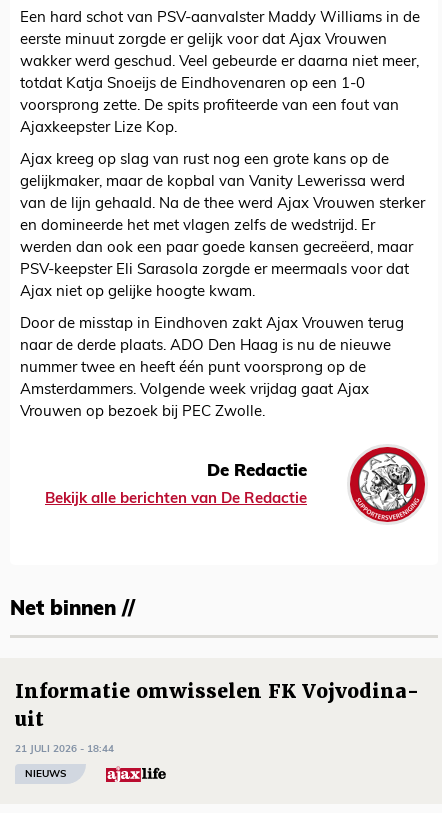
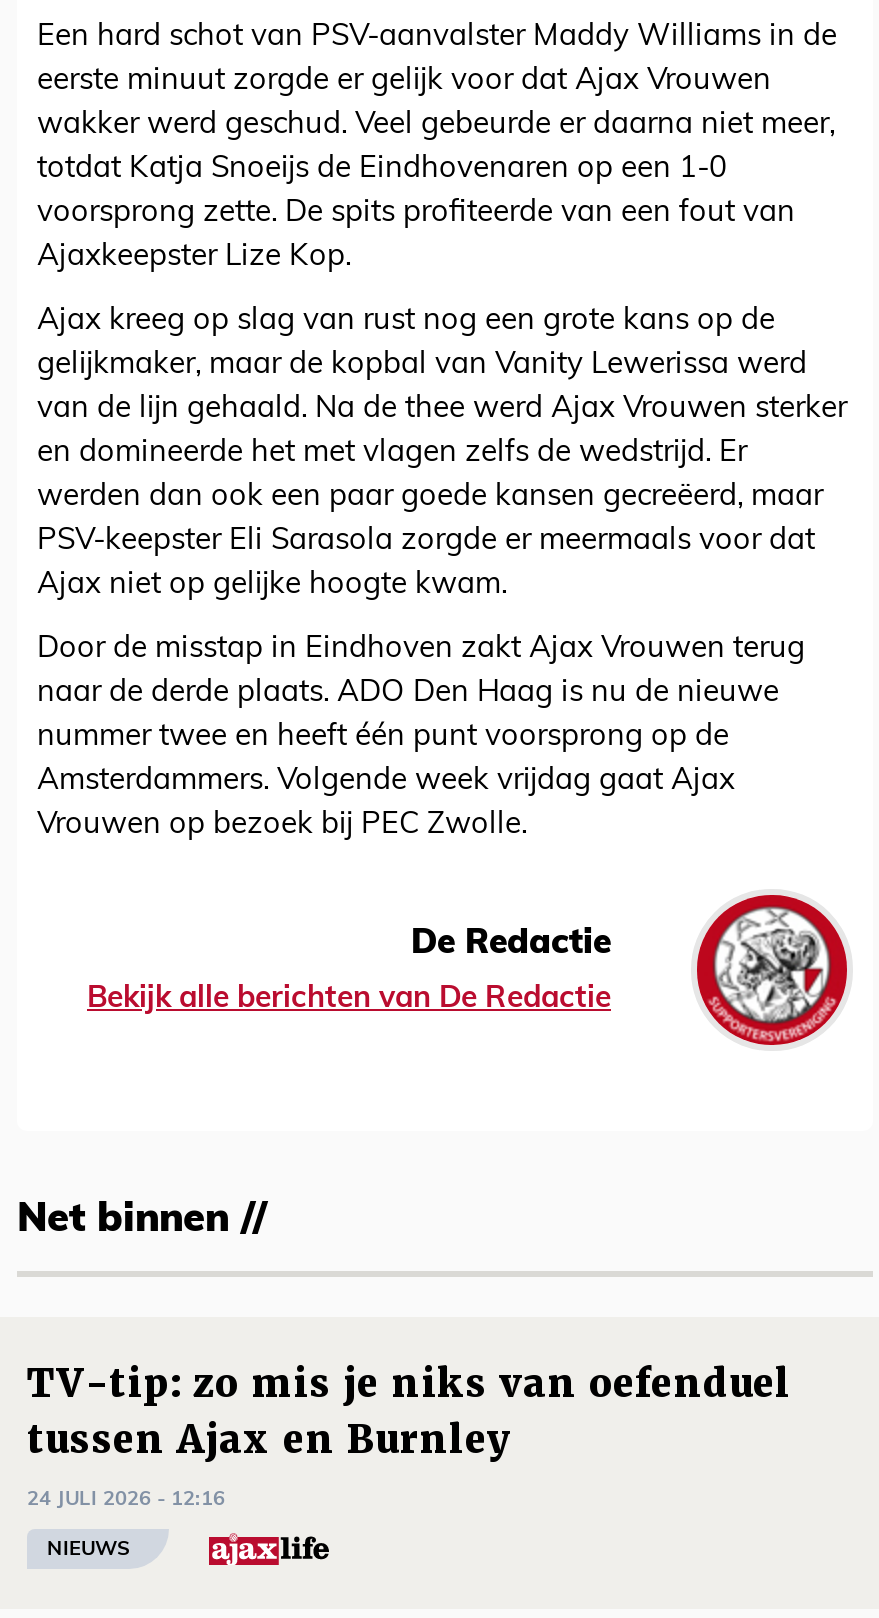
- Informatie omwisselen FK Vojvodina-
- uit
+ TV-tip: zo mis je niks van oefenduel
+ tussen Ajax en Burnley

- 21 JULI 2026 - 18:44
+ 24 JULI 2026 - 12:16
